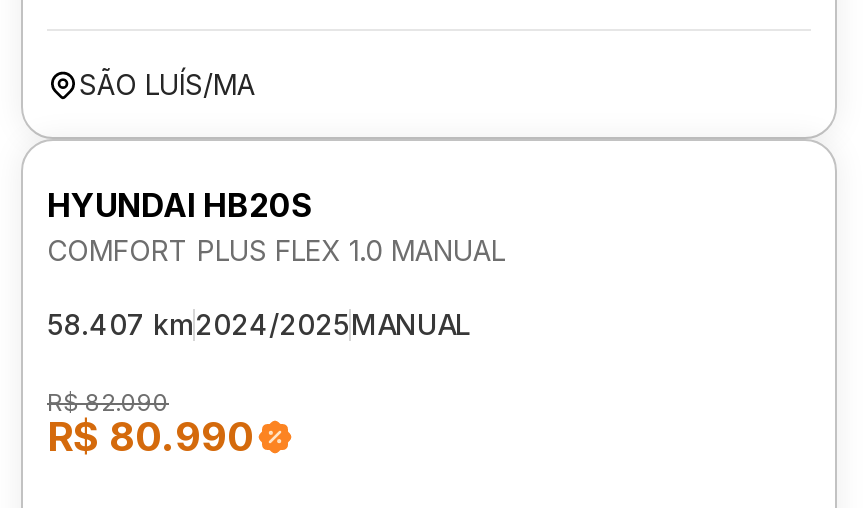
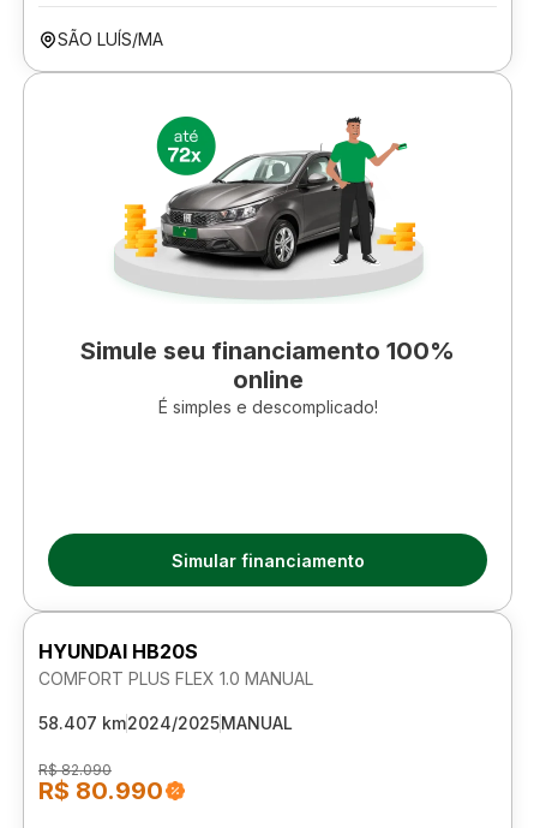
+ [image]
+ Simule seu financiamento 100%
+ online
+ É simples e descomplicado!

+ Simular financiamento
